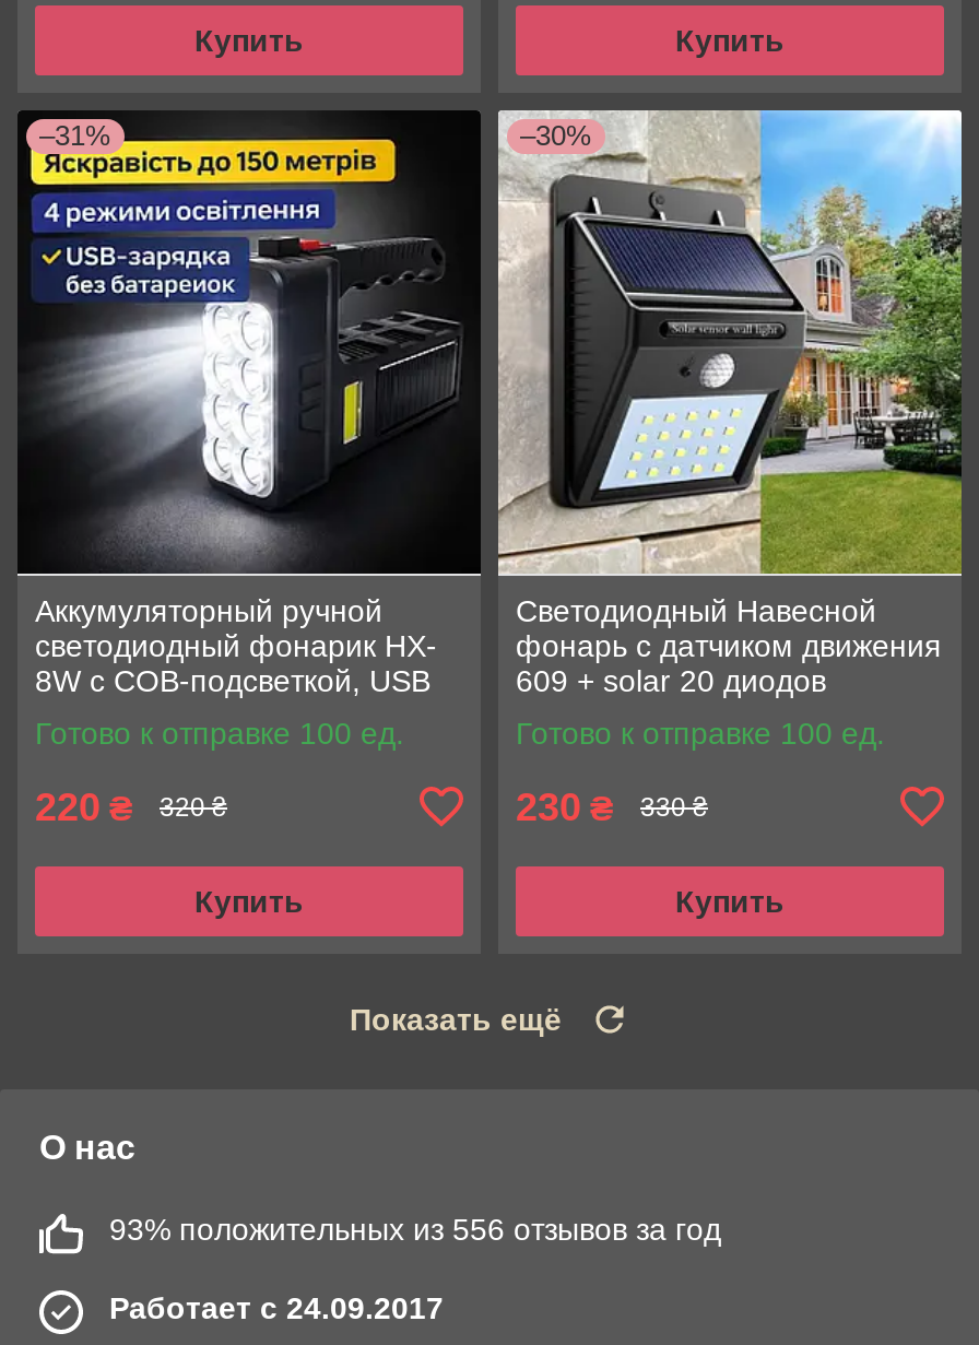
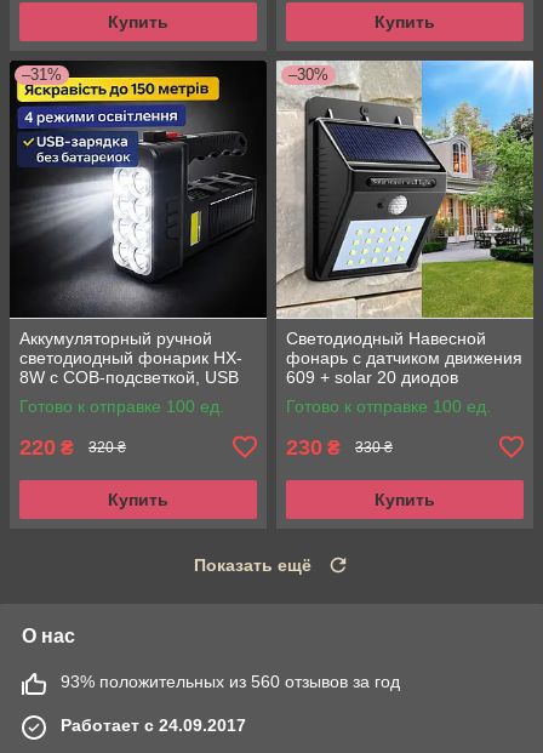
- 93% положительных из 556 отзывов за год
+ 93% положительных из 560 отзывов за год
